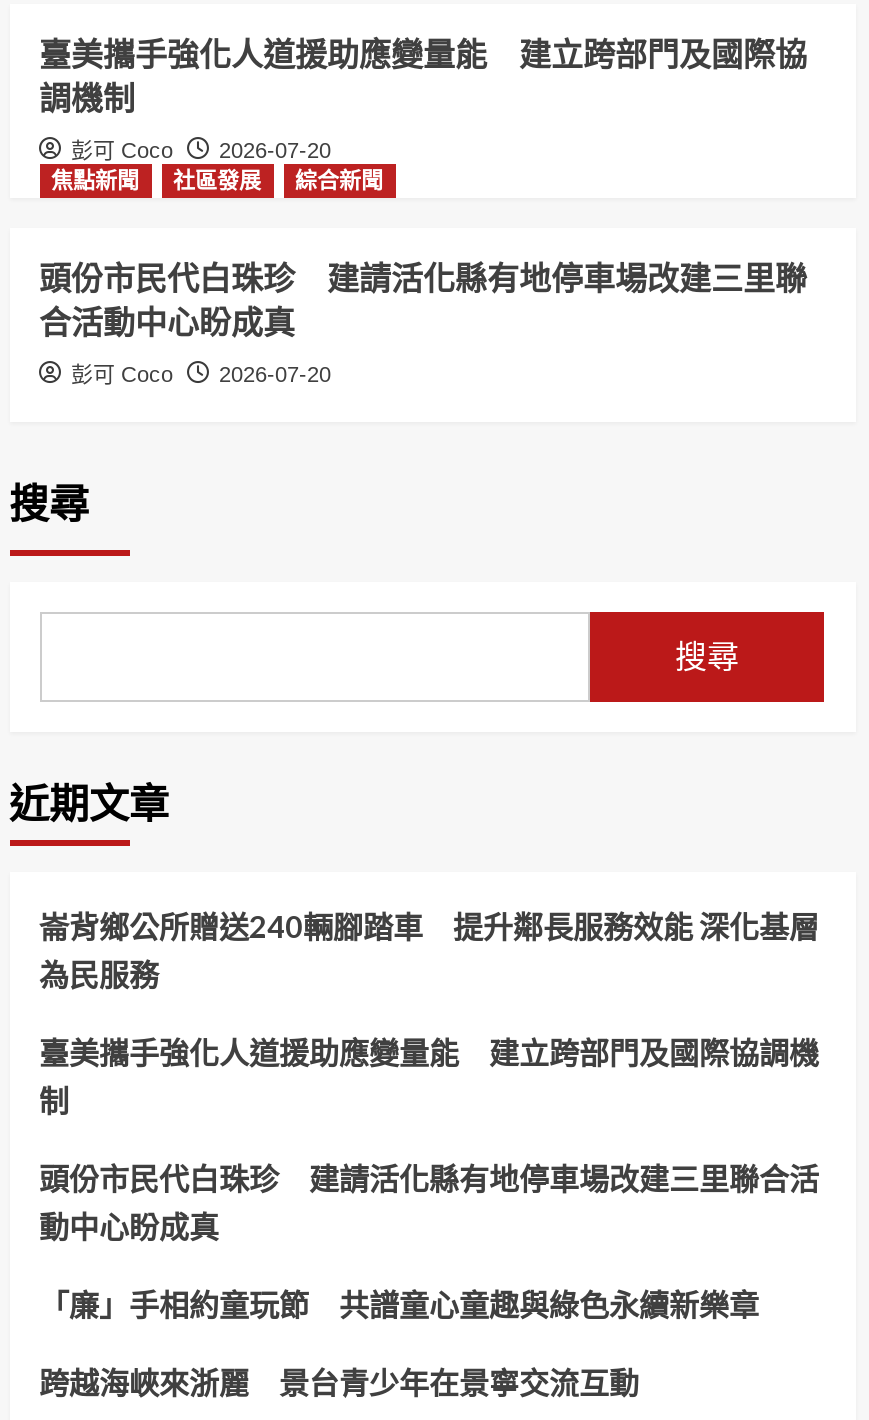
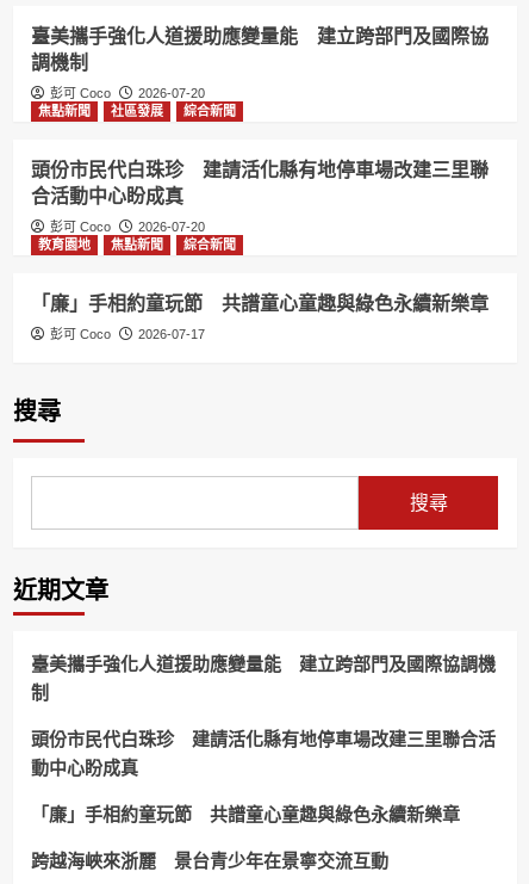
+ 教育園地
+ 焦點新聞
+ 綜合新聞
+ 「廉」手相約童玩節 共譜童心童趣與綠色永續新樂章
+ 彭可 Coco
+ 2026-07-17

moved down: 搜尋 | 搜尋 | 近期文章

- 崙背鄉公所贈送240輛腳踏車 提升鄰長服務效能 深化基層
- 為民服務
